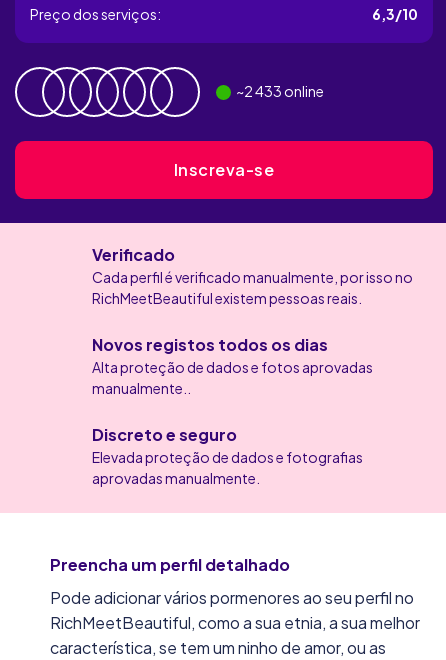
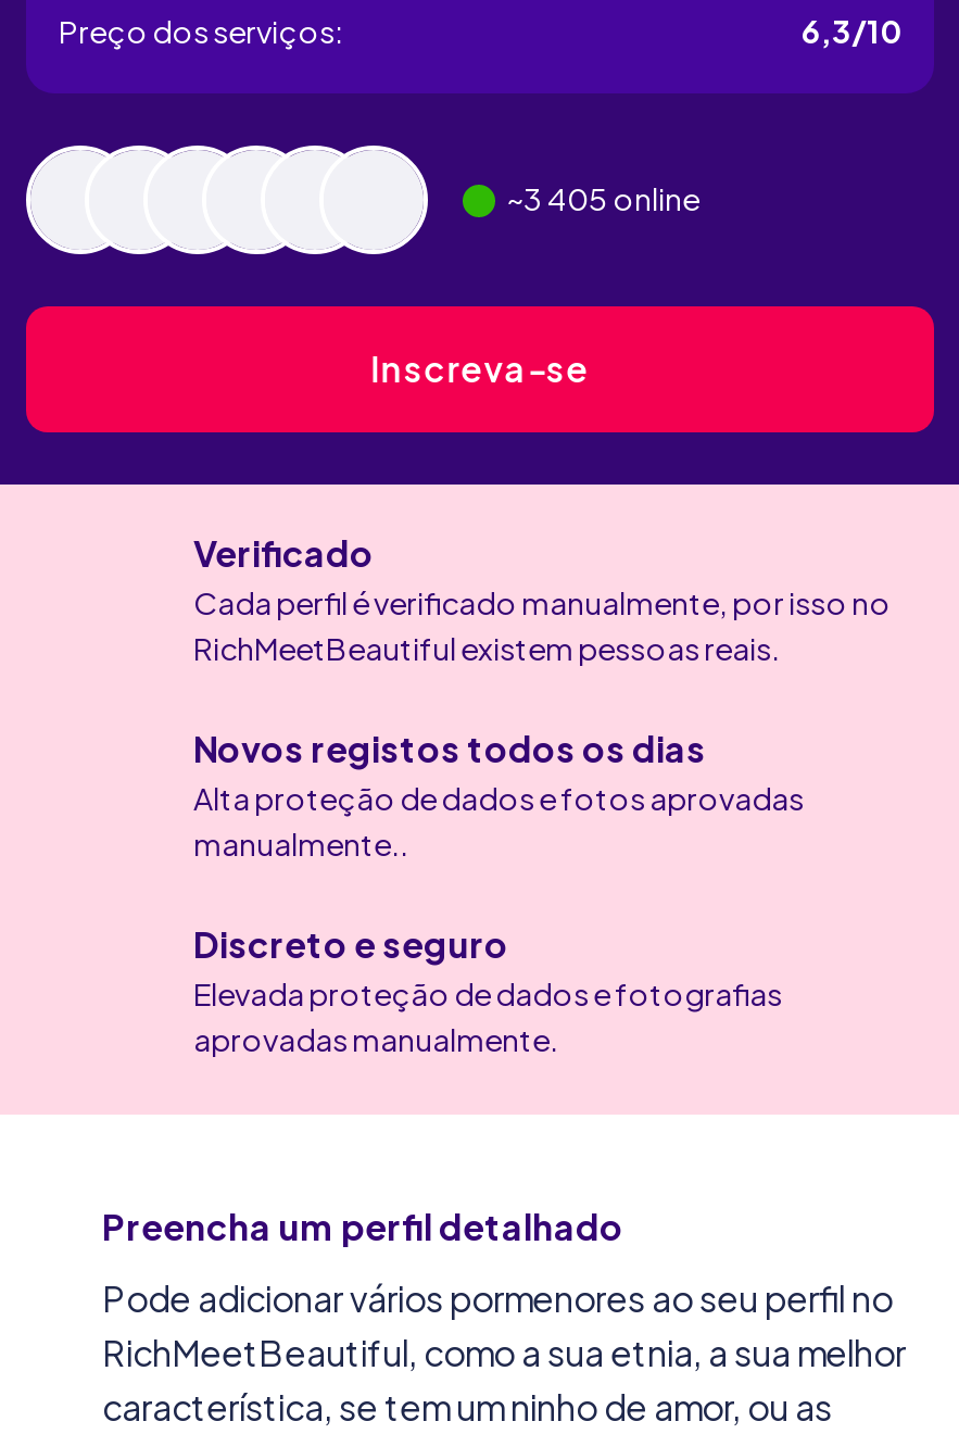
- [image]
- ~2 433 online
+ [image]
+ ~3 405 online
